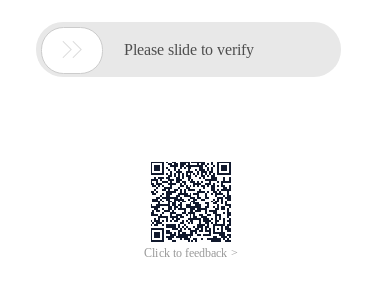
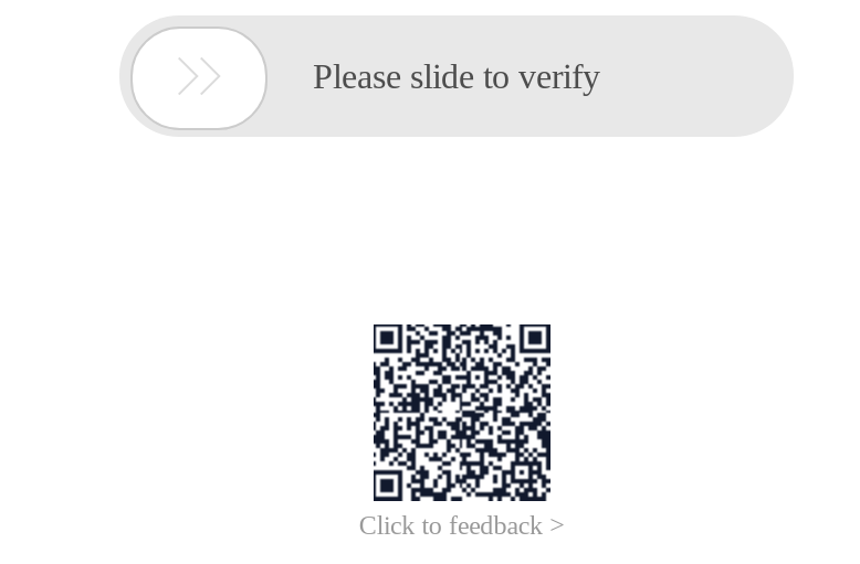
- [image]
+ [image]
